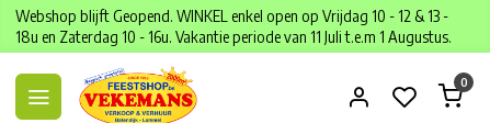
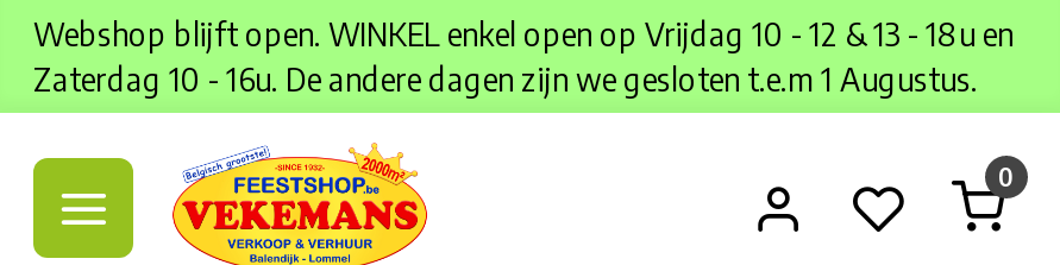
- Webshop blijft Geopend. WINKEL enkel open op Vrijdag 10 - 12 & 13 -
- 18u en Zaterdag 10 - 16u. Vakantie periode van 11 Juli t.e.m 1 Augustus.
+ Webshop blijft open. WINKEL enkel open op Vrijdag 10 - 12 & 13 - 18u en
+ Zaterdag 10 - 16u. De andere dagen zijn we gesloten t.e.m 1 Augustus.
